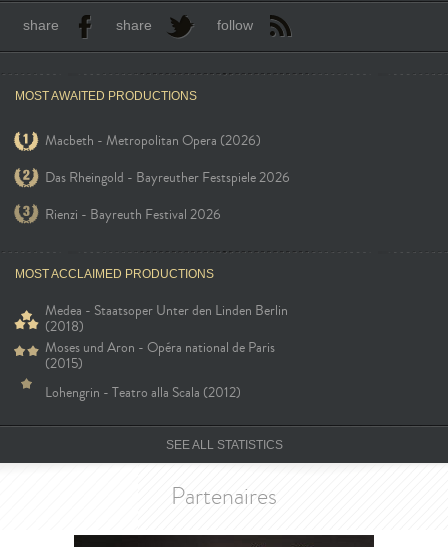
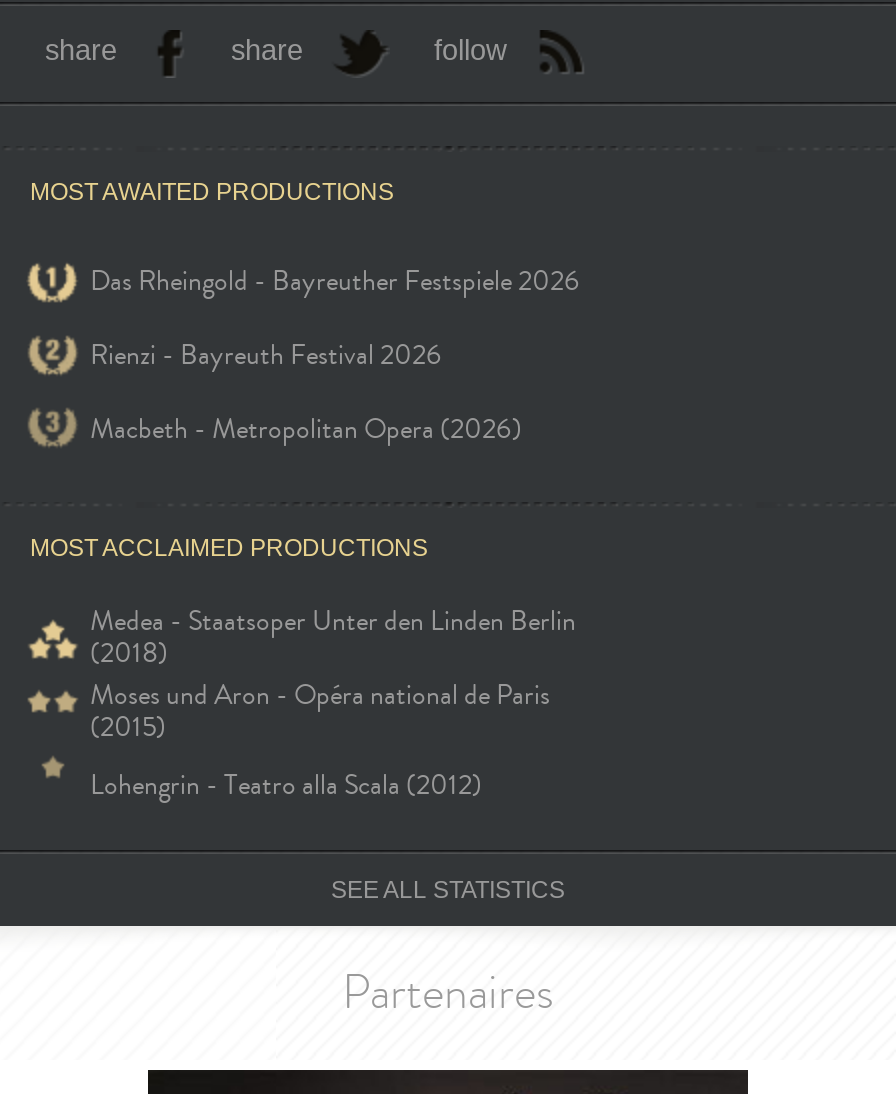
moved down: Macbeth - Metropolitan Opera (2026)

moved up: Das Rheingold - Bayreuther Festspiele 2026 | Rienzi - Bayreuth Festival 2026
